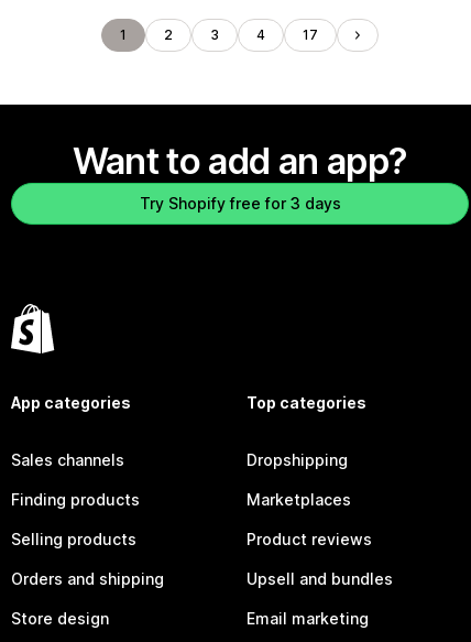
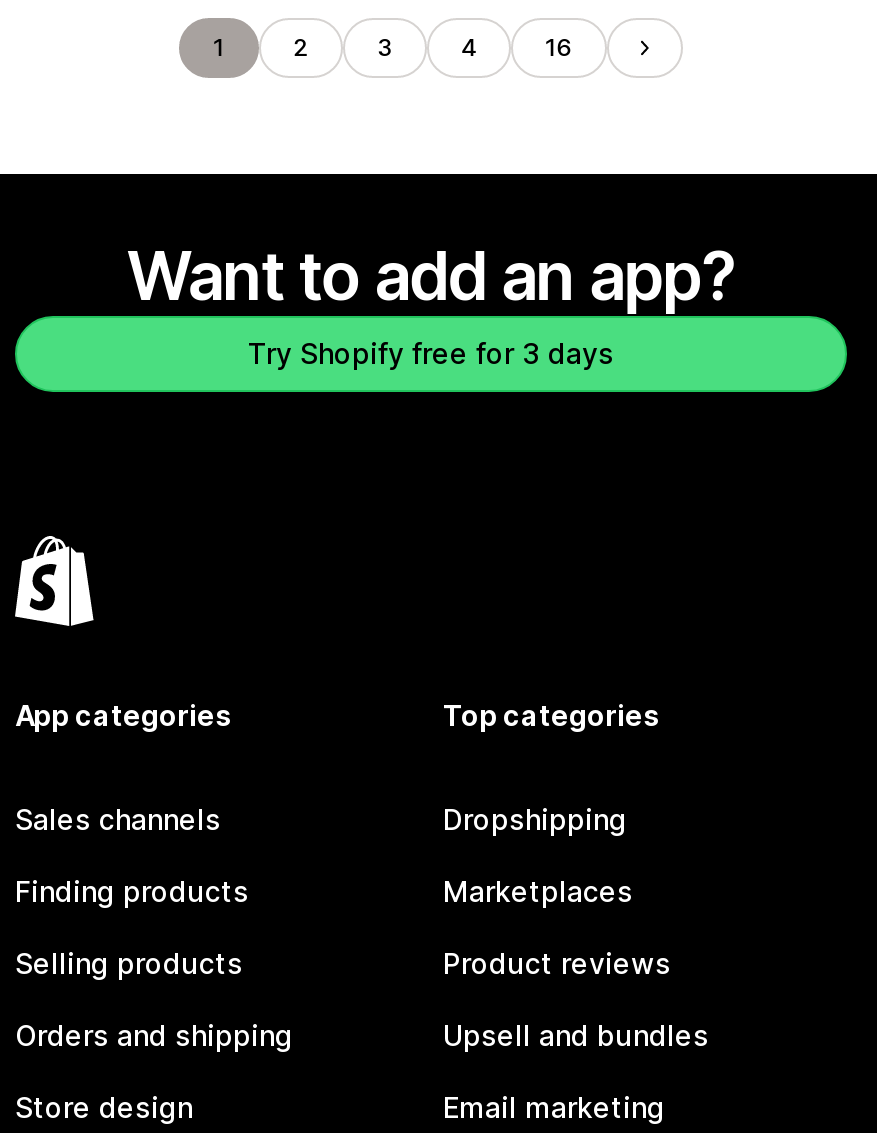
- 17
+ 16
